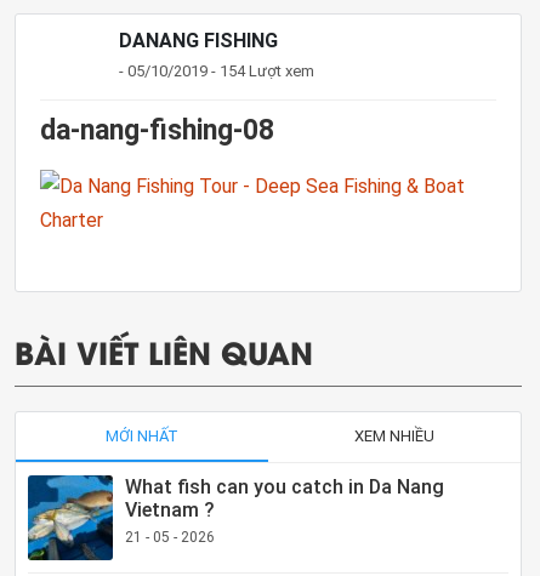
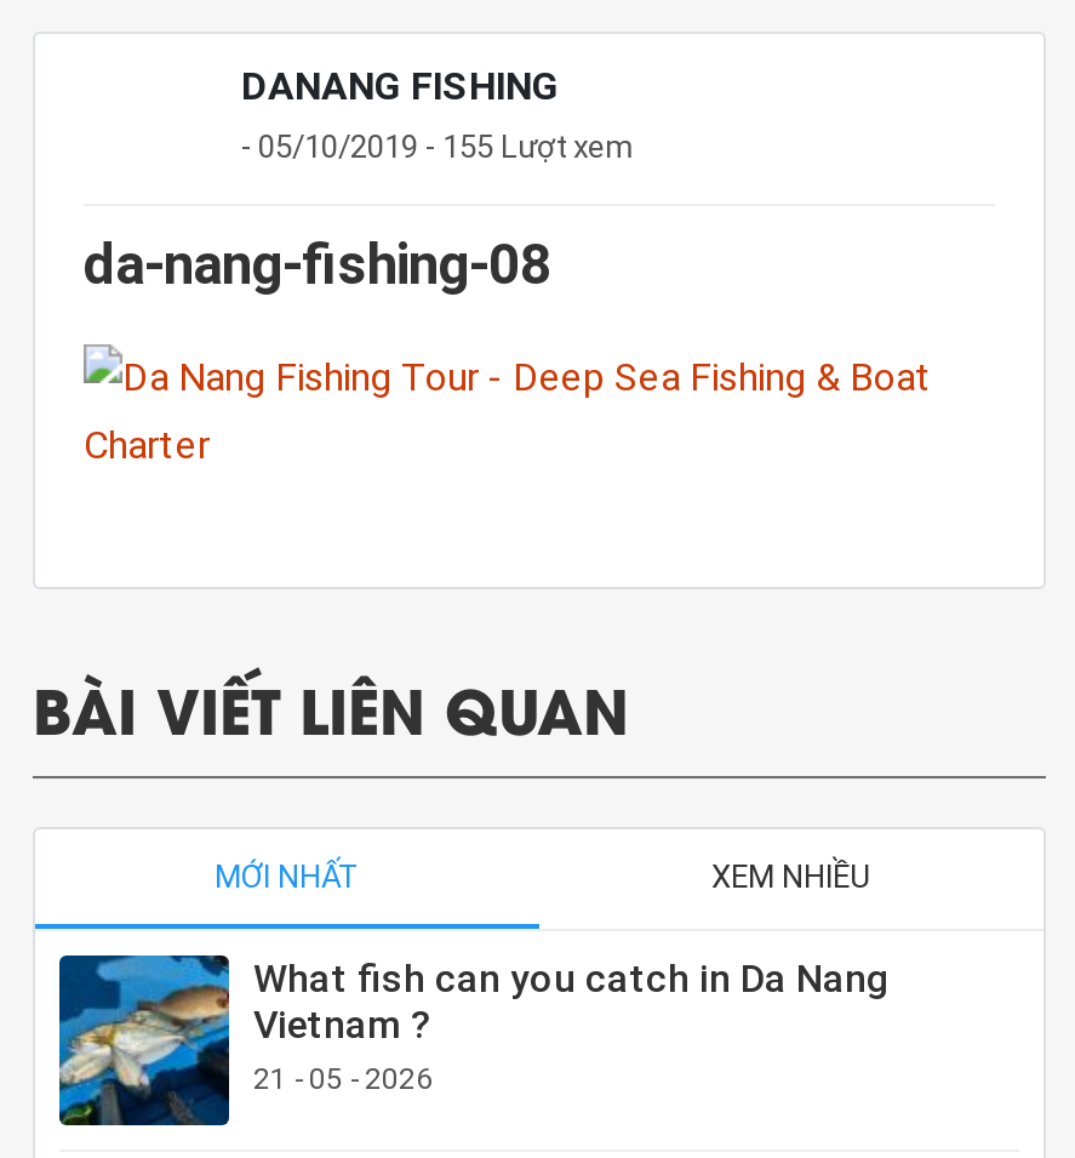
- - 05/10/2019 - 154 Lượt xem
+ - 05/10/2019 - 155 Lượt xem
